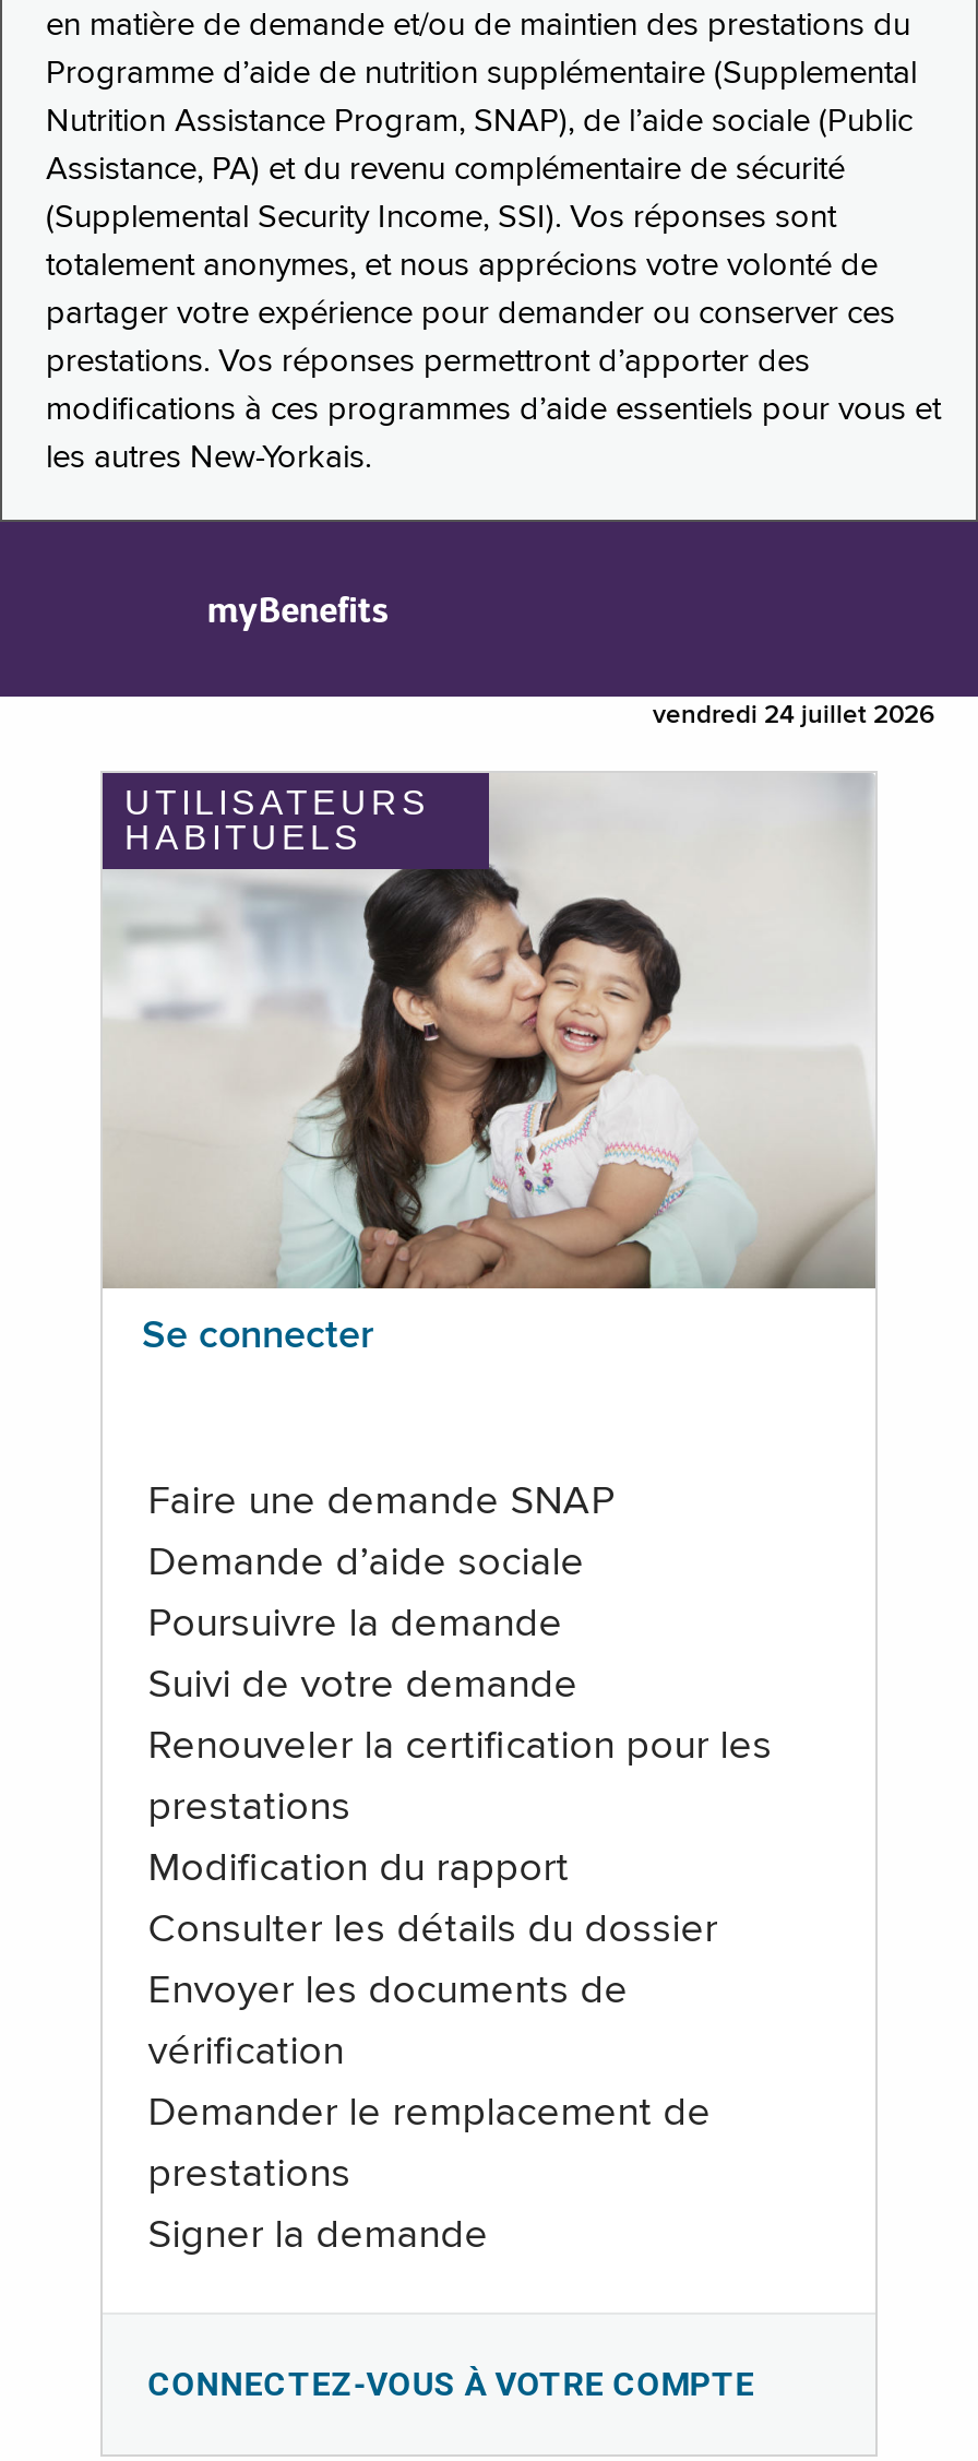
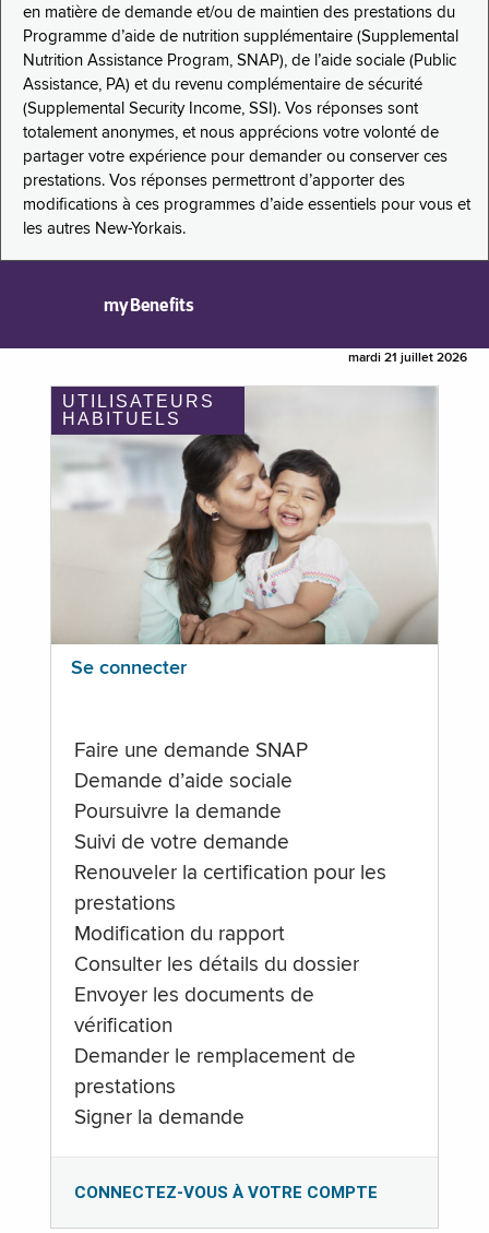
- vendredi 24 juillet 2026
+ mardi 21 juillet 2026
